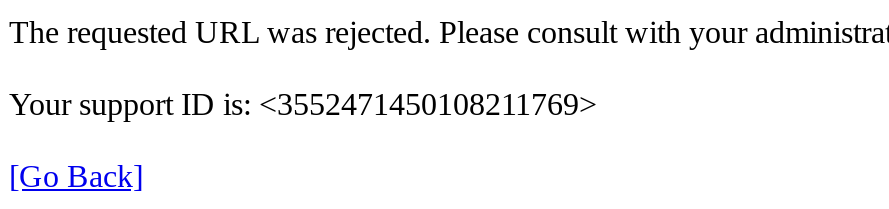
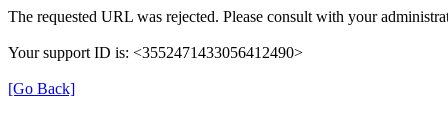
- Your support ID is: <3552471450108211769>
+ Your support ID is: <3552471433056412490>
